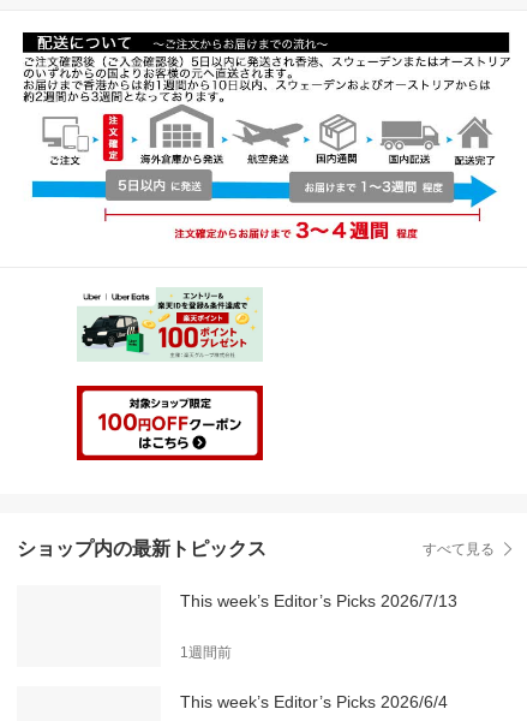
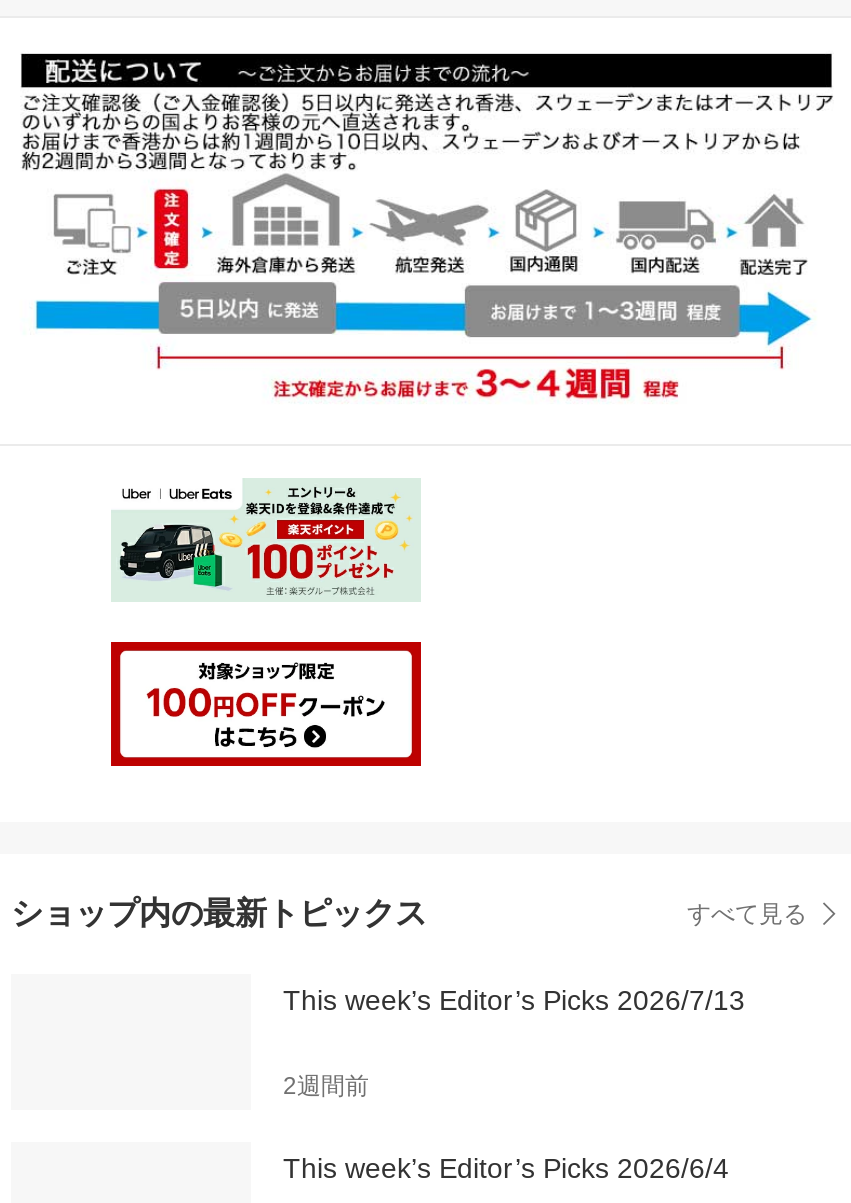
- 1週間前
+ 2週間前
